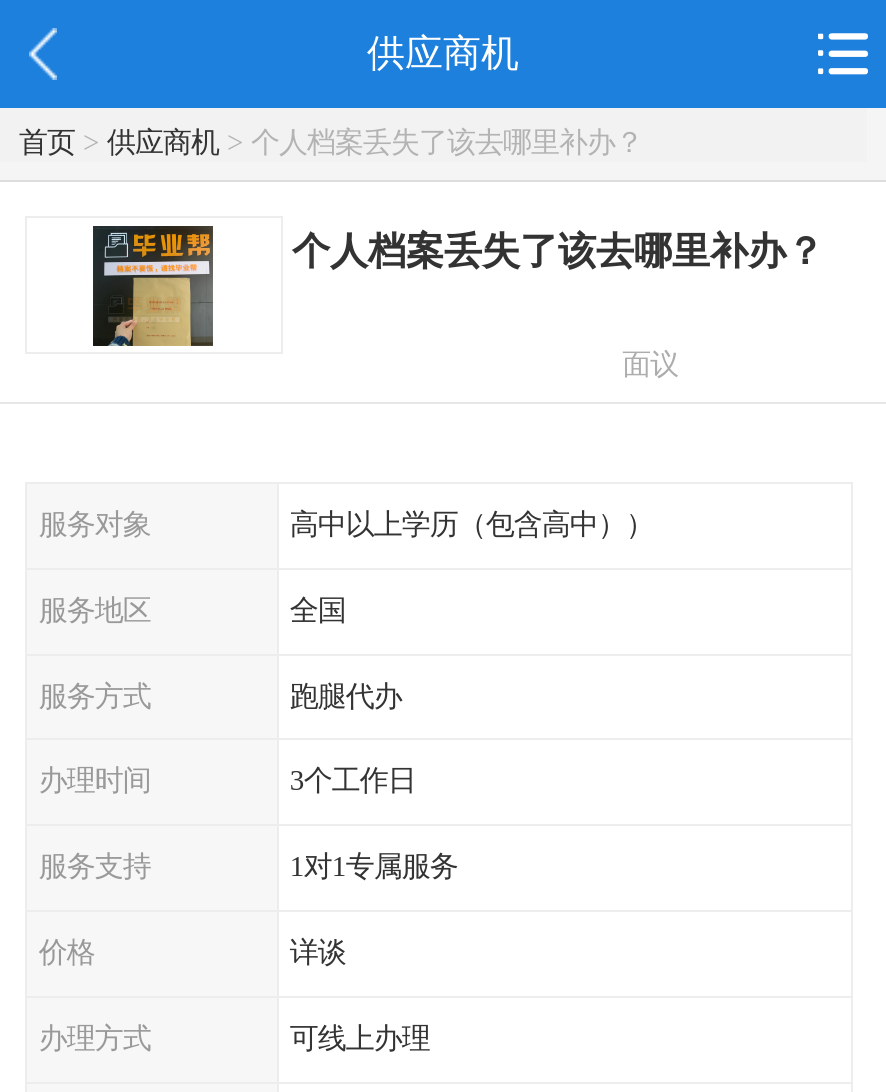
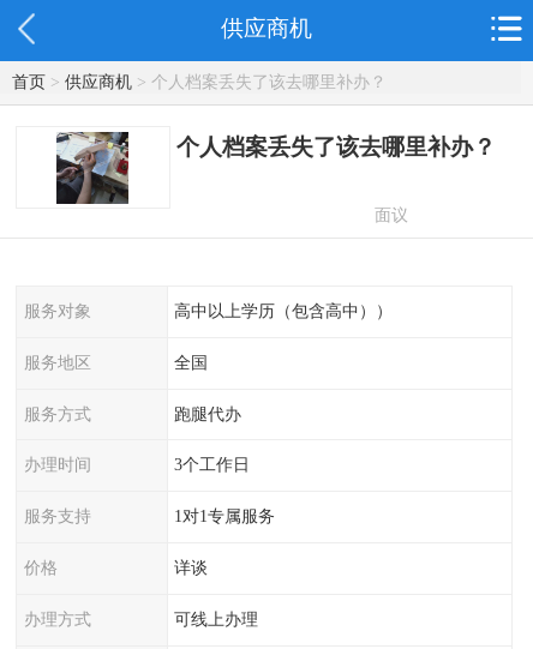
- [image]
+ [image]
